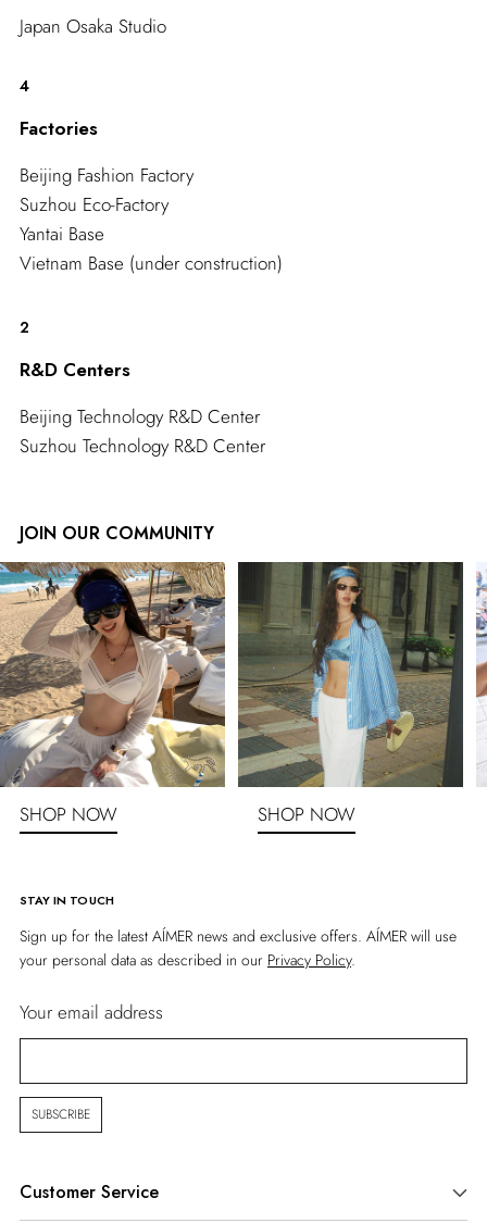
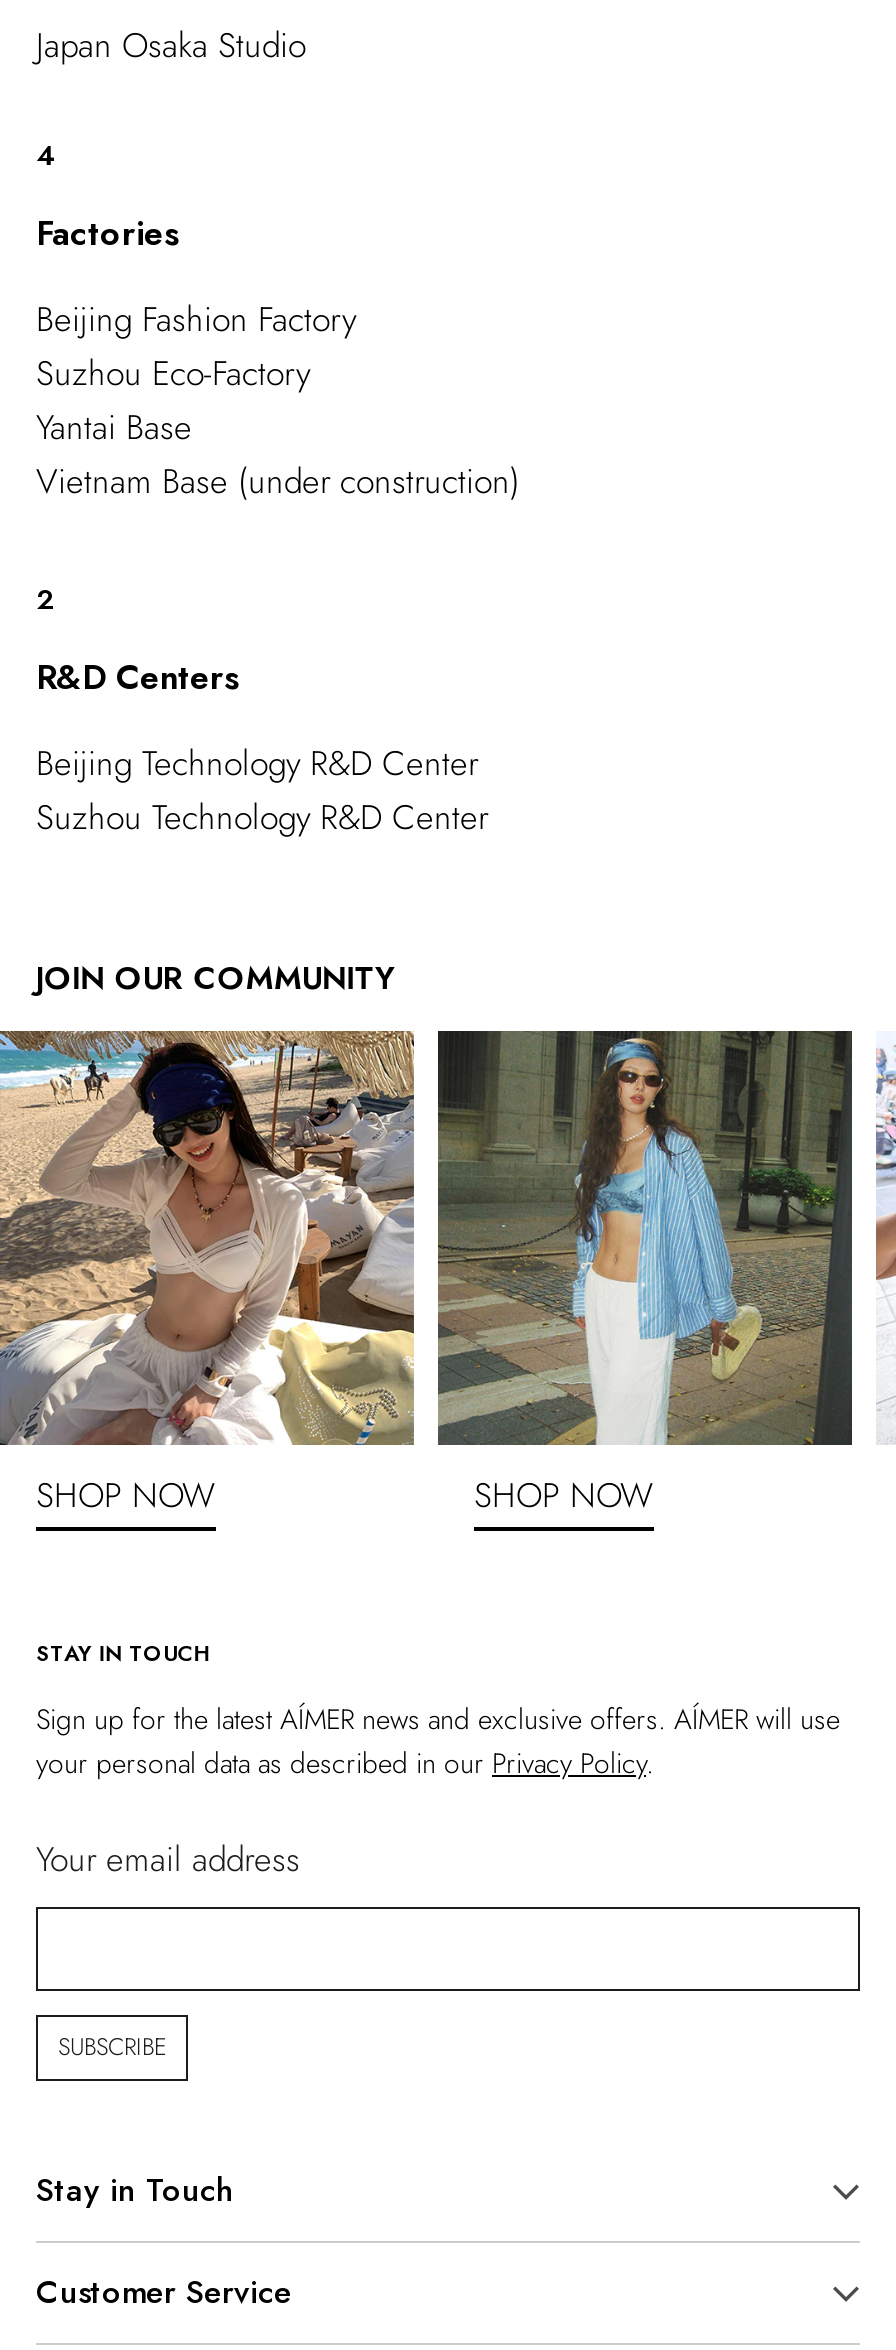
+ Stay in Touch
